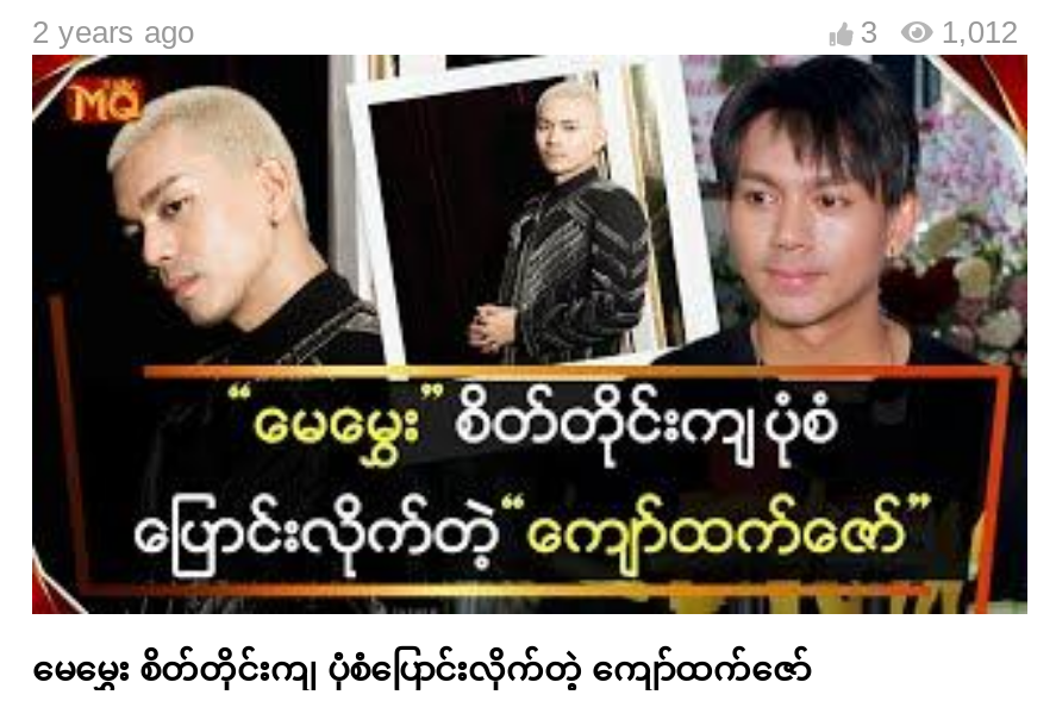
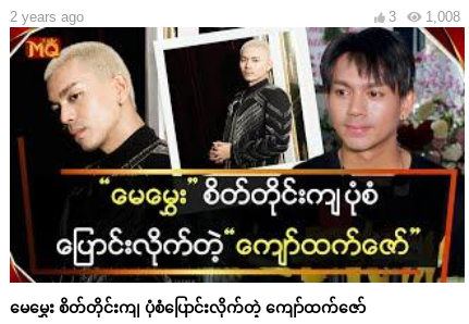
- 3 1,012
+ 3 1,008
